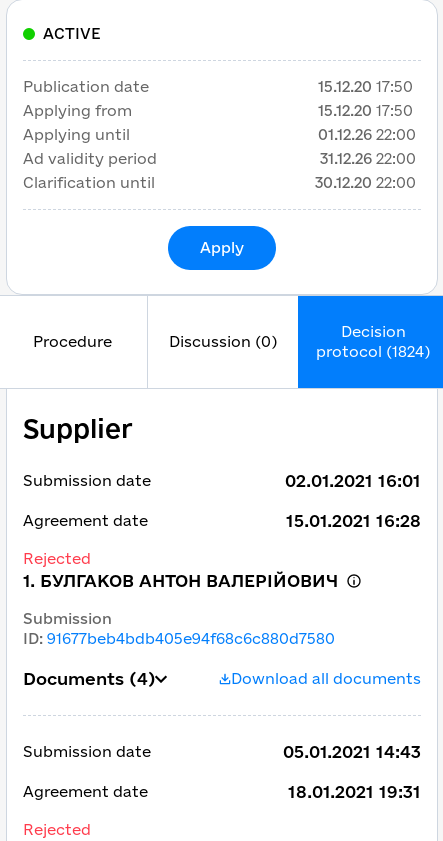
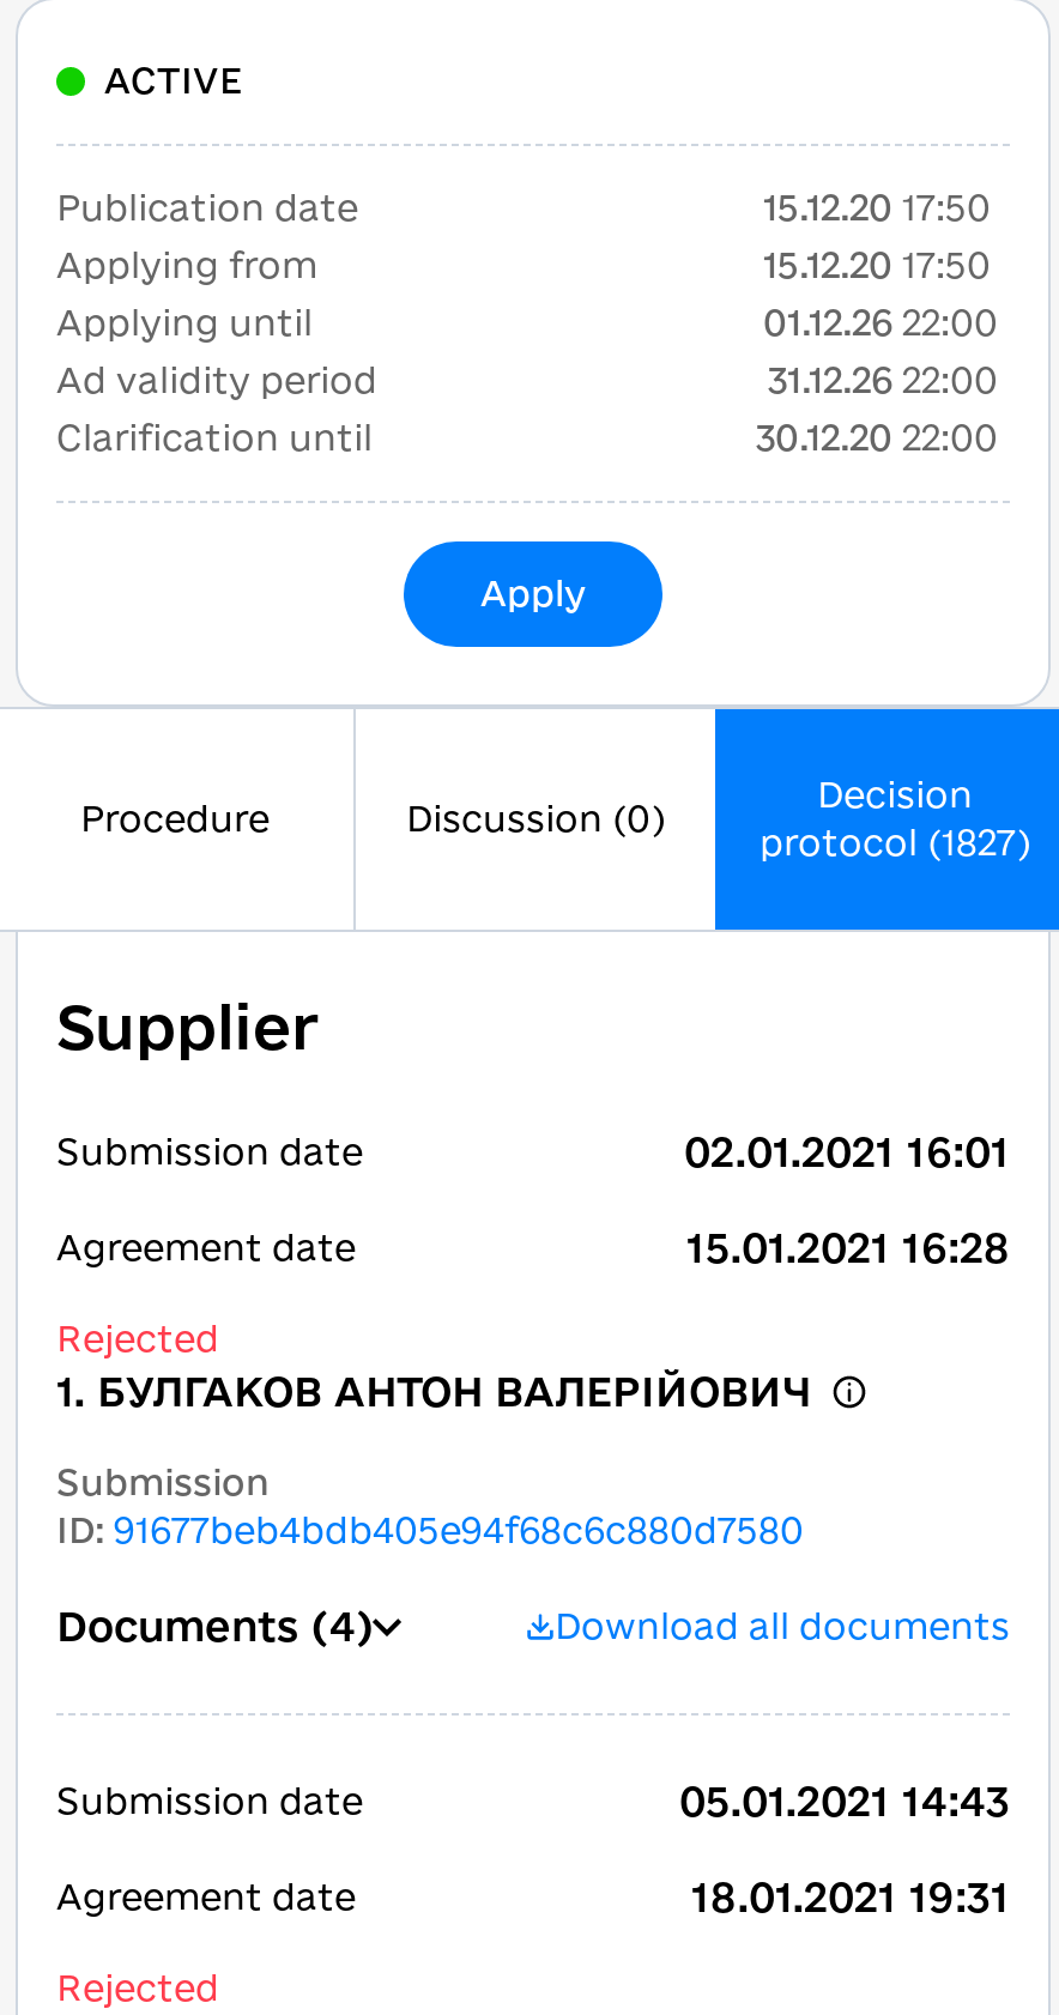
- protocol (1824)
+ protocol (1827)
